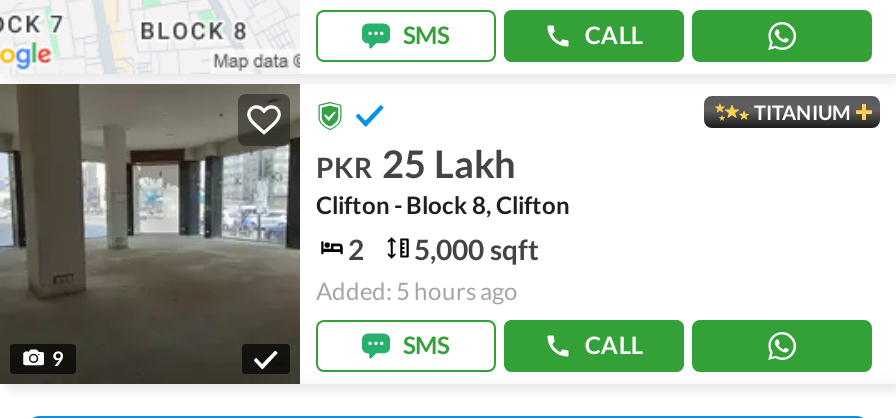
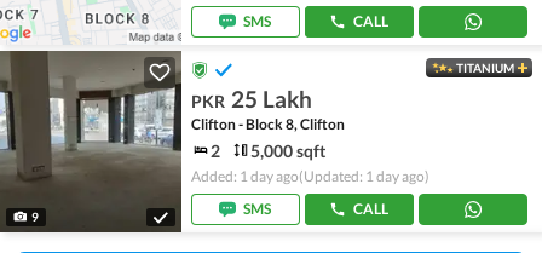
- Added: 5 hours ago
+ Added: 1 day ago(Updated: 1 day ago)
